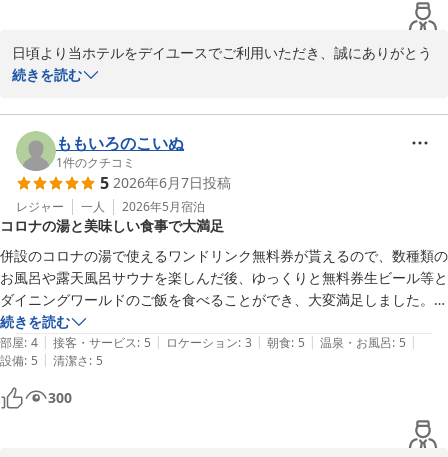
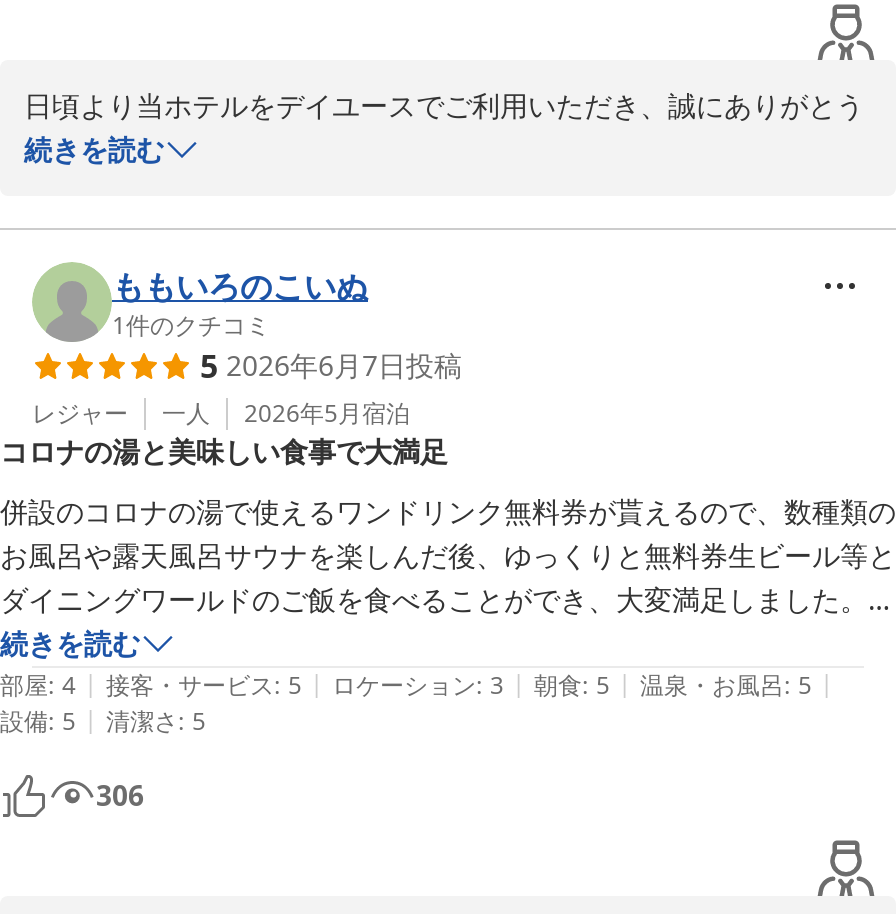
- 300
+ 306
